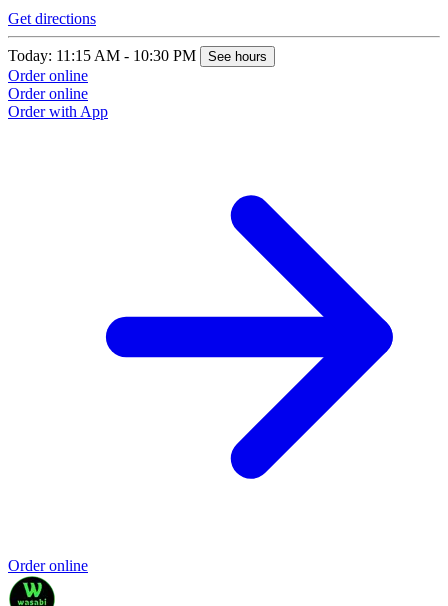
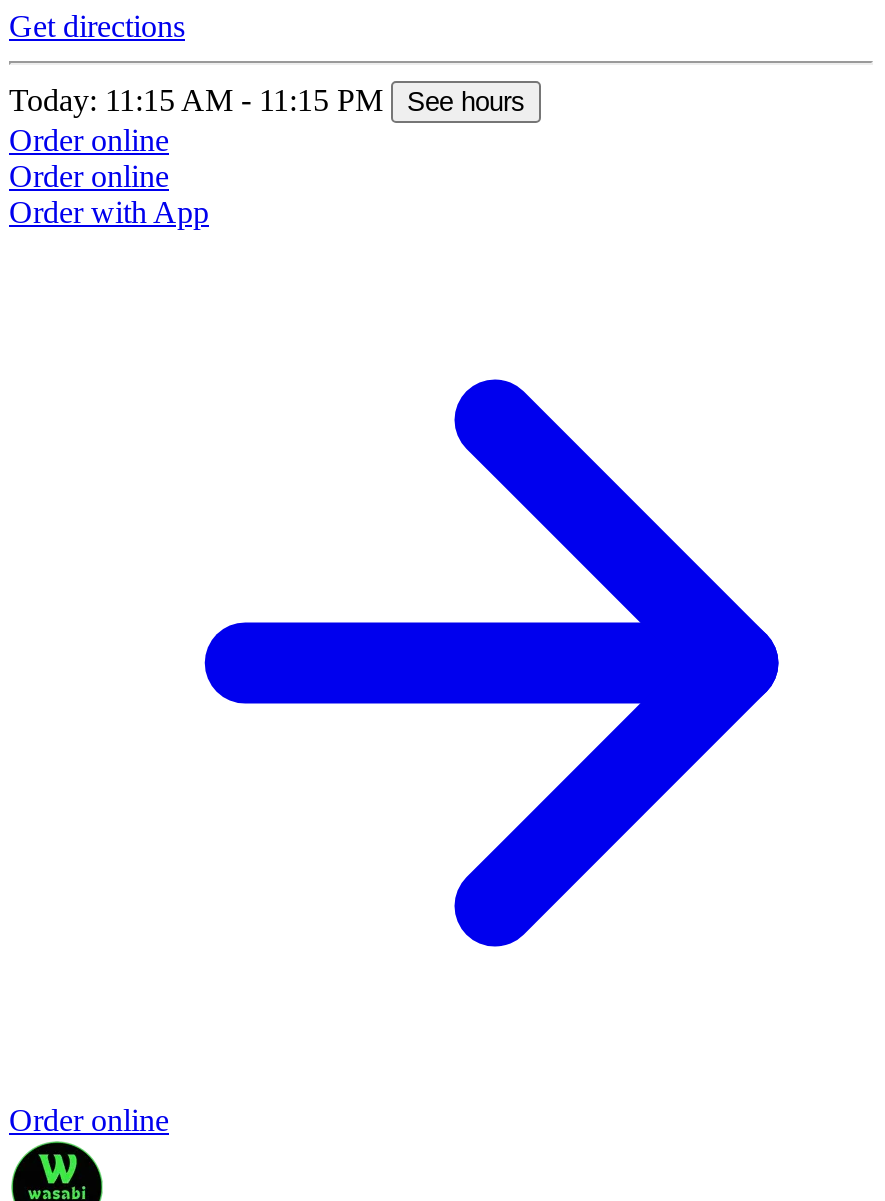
- Today: 11:15 AM - 10:30 PM See hours
+ Today: 11:15 AM - 11:15 PM See hours
